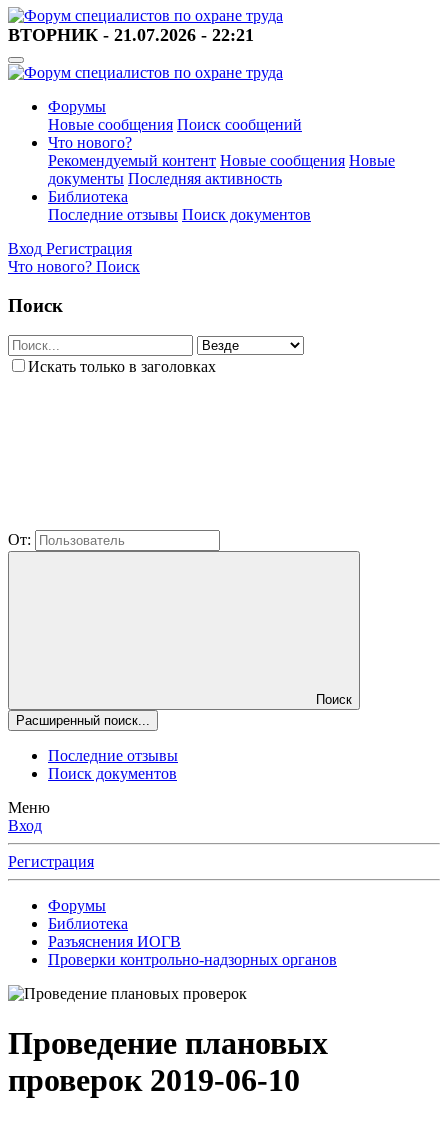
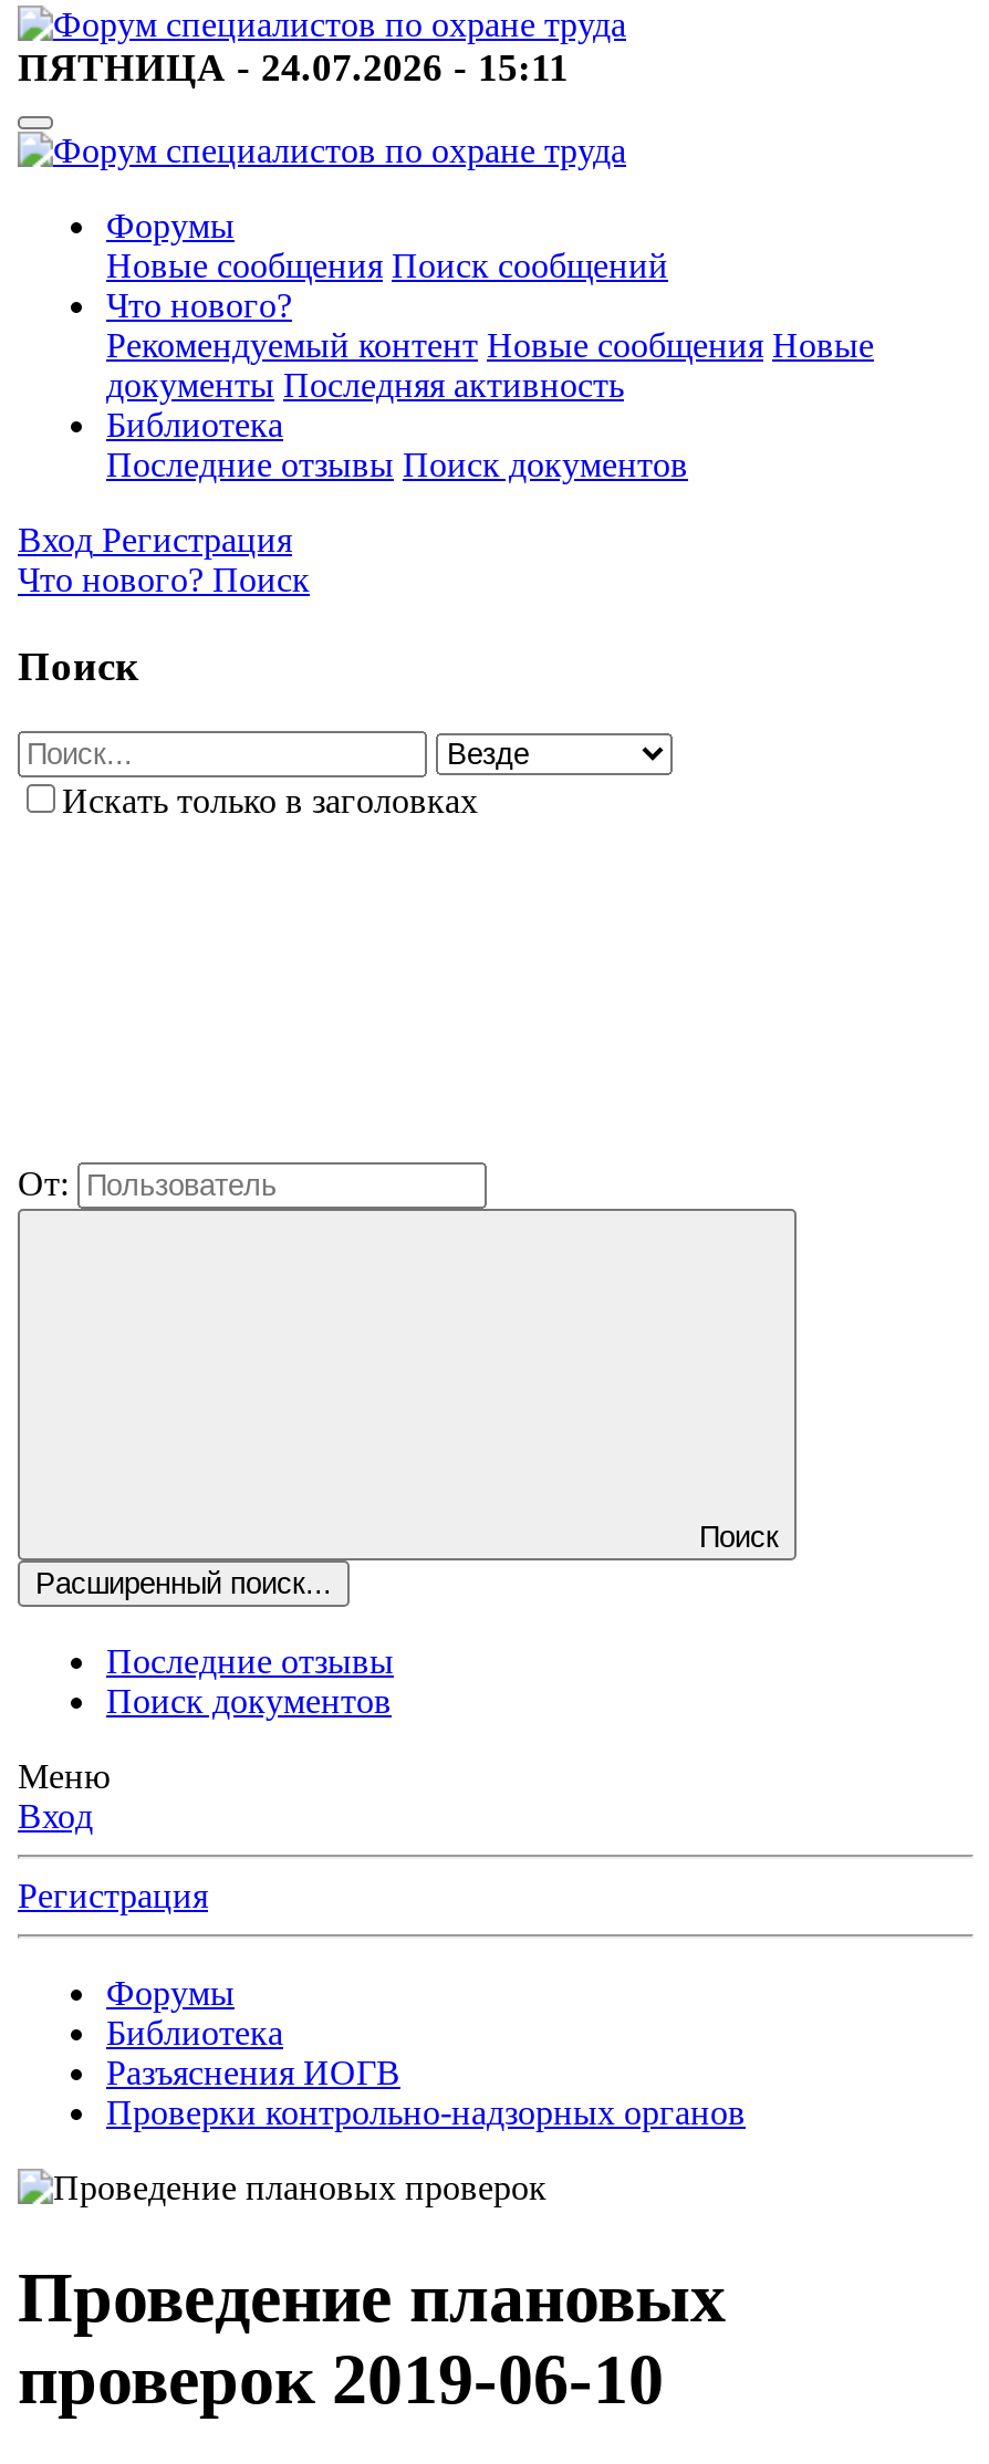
- ВТОРНИК - 21.07.2026 - 22:21
+ ПЯТНИЦА - 24.07.2026 - 15:11
